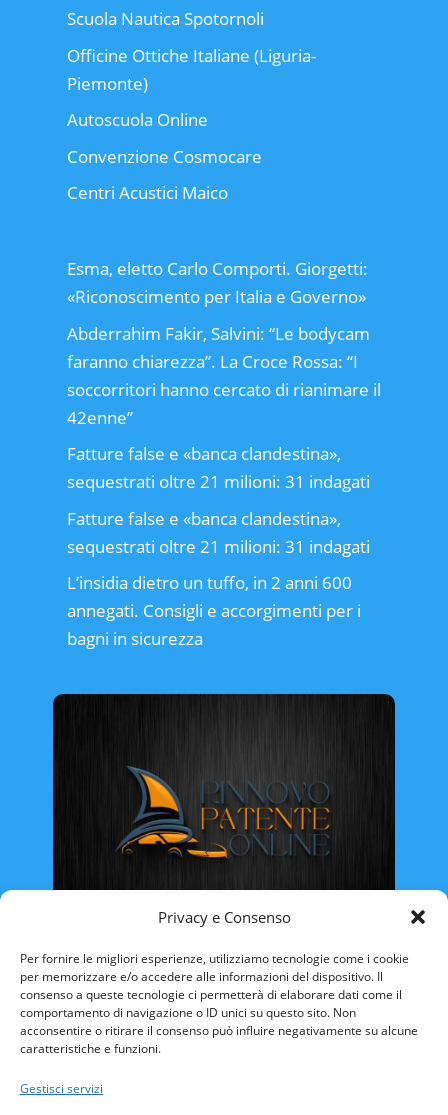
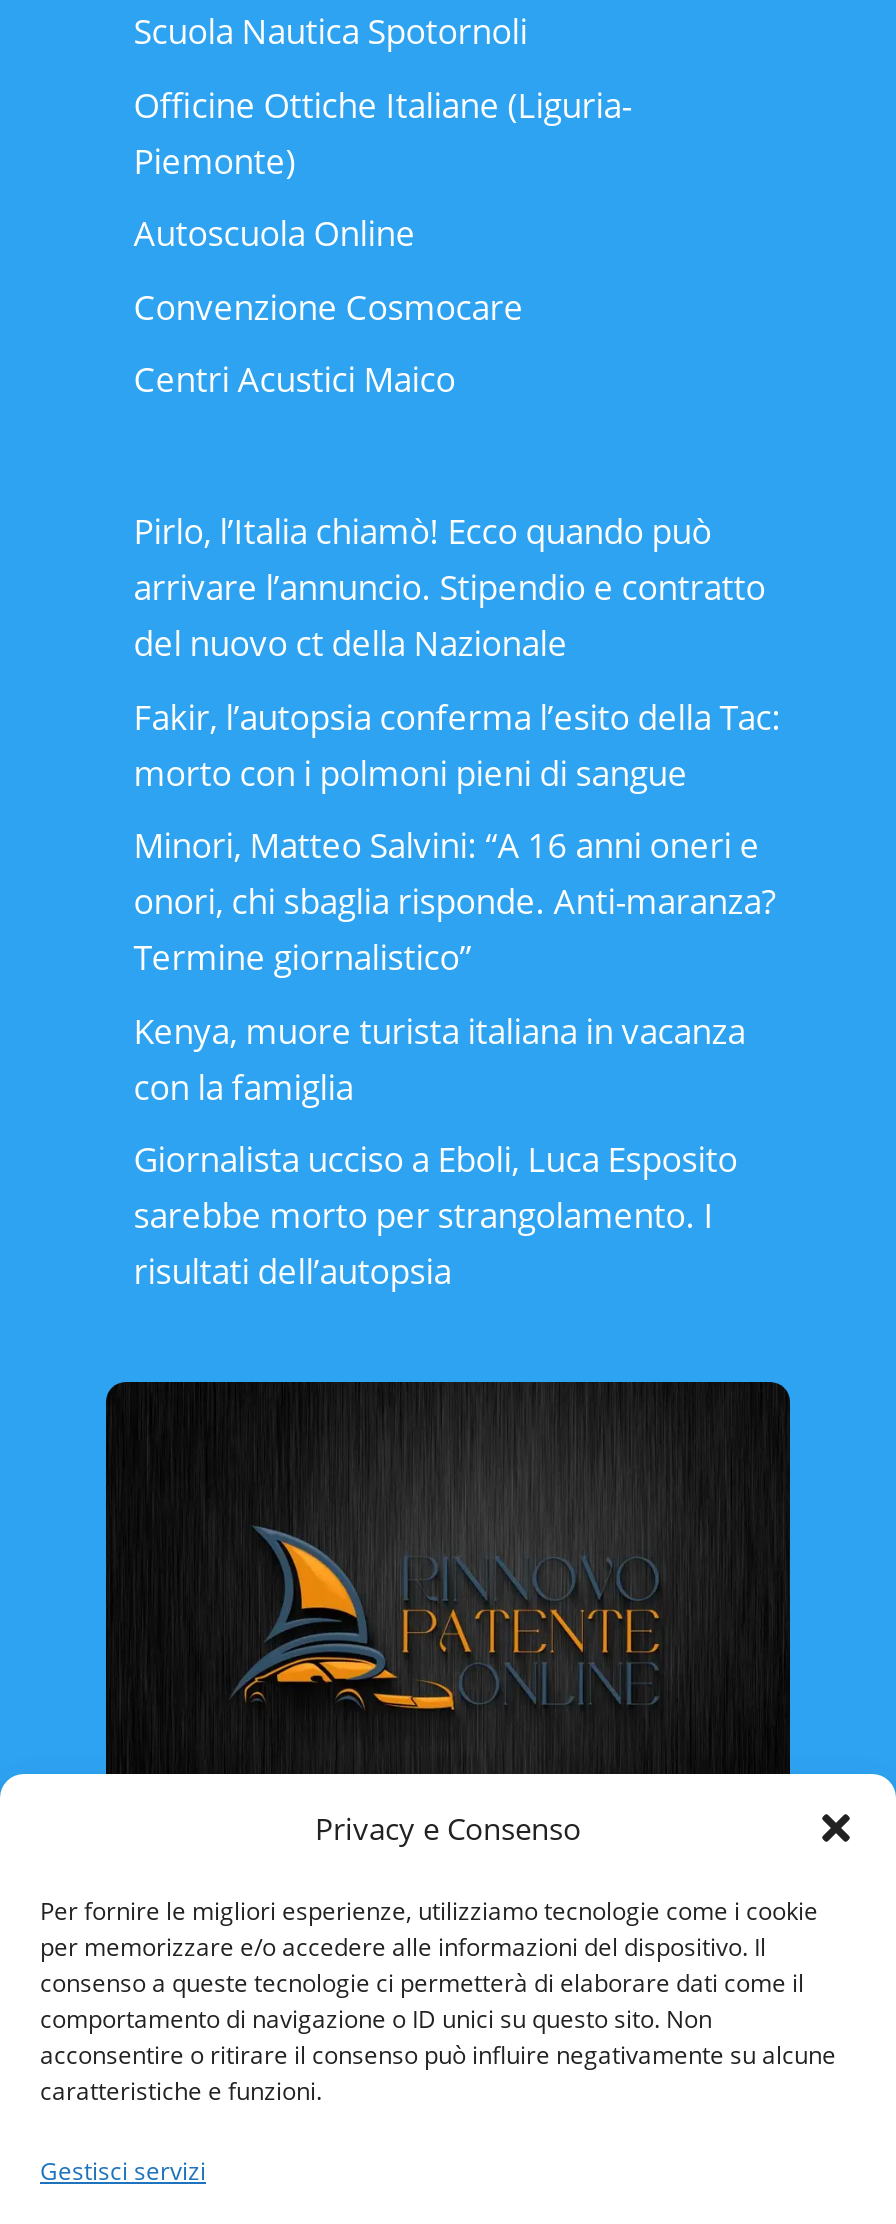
- Esma, eletto Carlo Comporti. Giorgetti:
- «Riconoscimento per Italia e Governo»
+ Pirlo, l’Italia chiamò! Ecco quando può
+ arrivare l’annuncio. Stipendio e contratto
+ del nuovo ct della Nazionale

- Abderrahim Fakir, Salvini: “Le bodycam
- faranno chiarezza”. La Croce Rossa: “I
- soccorritori hanno cercato di rianimare il
- 42enne”
+ Fakir, l’autopsia conferma l’esito della Tac:
+ morto con i polmoni pieni di sangue

- Fatture false e «banca clandestina»,
- sequestrati oltre 21 milioni: 31 indagati
+ Minori, Matteo Salvini: “A 16 anni oneri e
+ onori, chi sbaglia risponde. Anti-maranza?
+ Termine giornalistico”

- Fatture false e «banca clandestina»,
- sequestrati oltre 21 milioni: 31 indagati
+ Kenya, muore turista italiana in vacanza
+ con la famiglia

- L’insidia dietro un tuffo, in 2 anni 600
- annegati. Consigli e accorgimenti per i
- bagni in sicurezza
+ Giornalista ucciso a Eboli, Luca Esposito
+ sarebbe morto per strangolamento. I
+ risultati dell’autopsia
